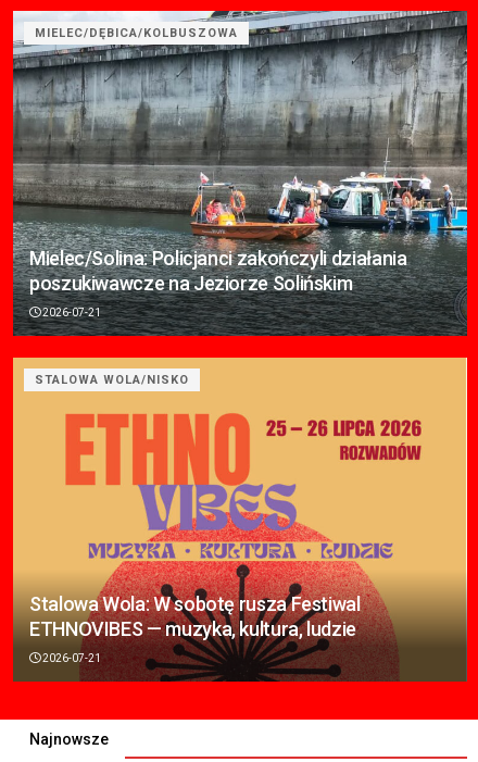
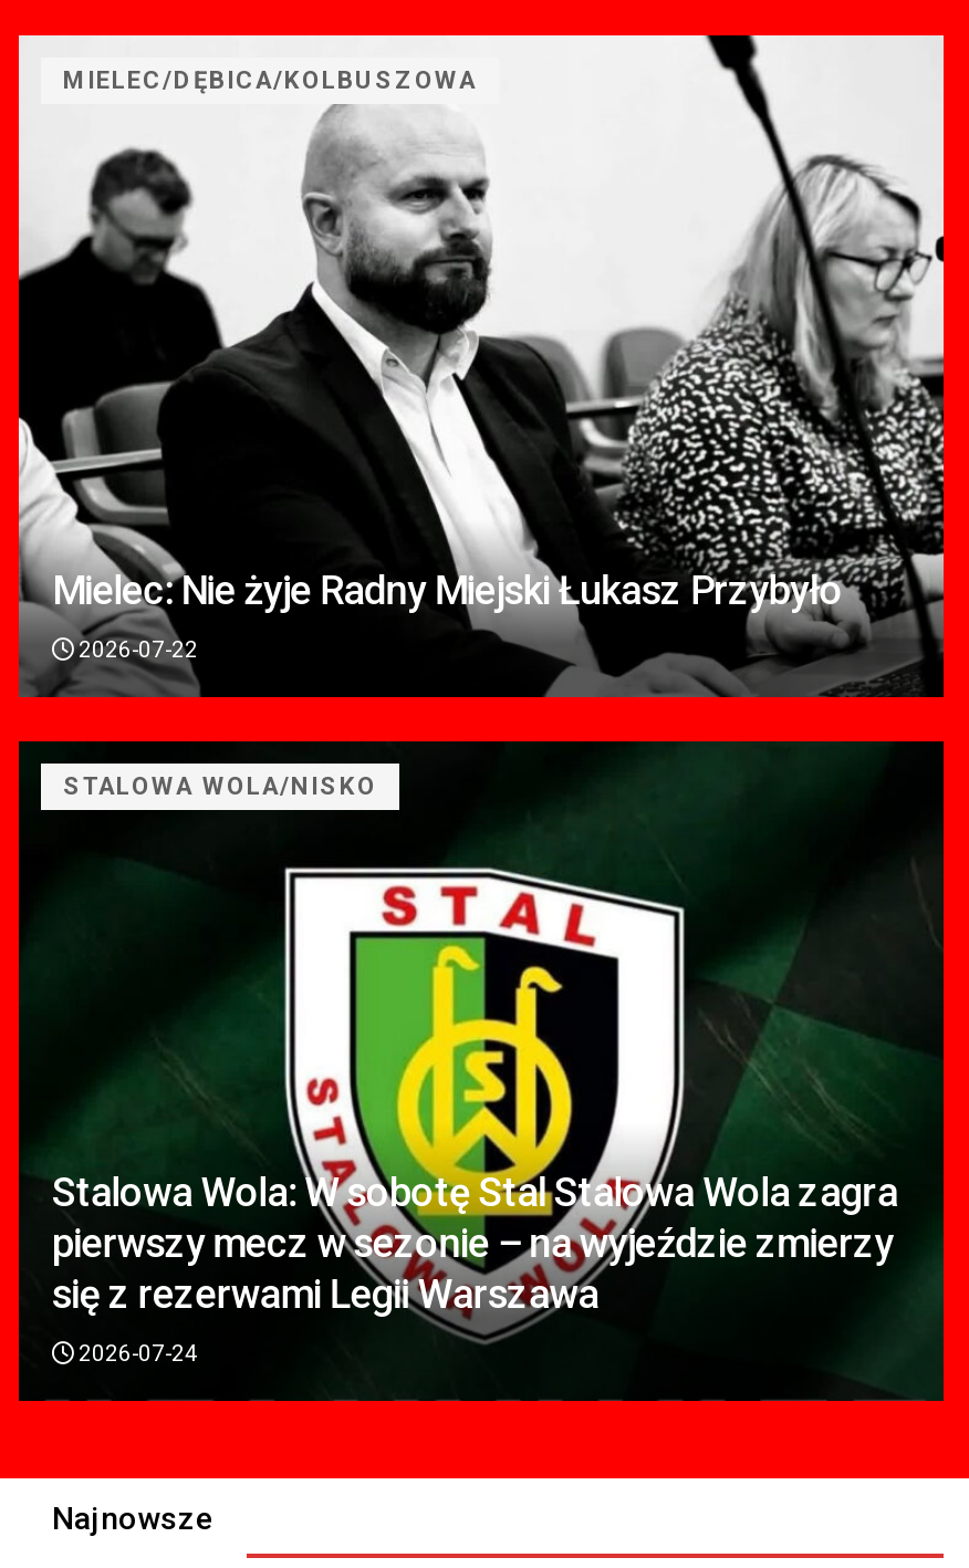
- [image]
- Mielec/Solina: Policjanci zakończyli działania
- poszukiwawcze na Jeziorze Solińskim
+ [image]
+ Mielec: Nie żyje Radny Miejski Łukasz Przybyło

- 2026-07-21
+ 2026-07-22

- [image]
- Stalowa Wola: W sobotę rusza Festiwal
- ETHNOVIBES — muzyka, kultura, ludzie
+ [image]
+ Stalowa Wola: W sobotę Stal Stalowa Wola zagra
+ pierwszy mecz w sezonie – na wyjeździe zmierzy
+ się z rezerwami Legii Warszawa

- 2026-07-21
+ 2026-07-24
